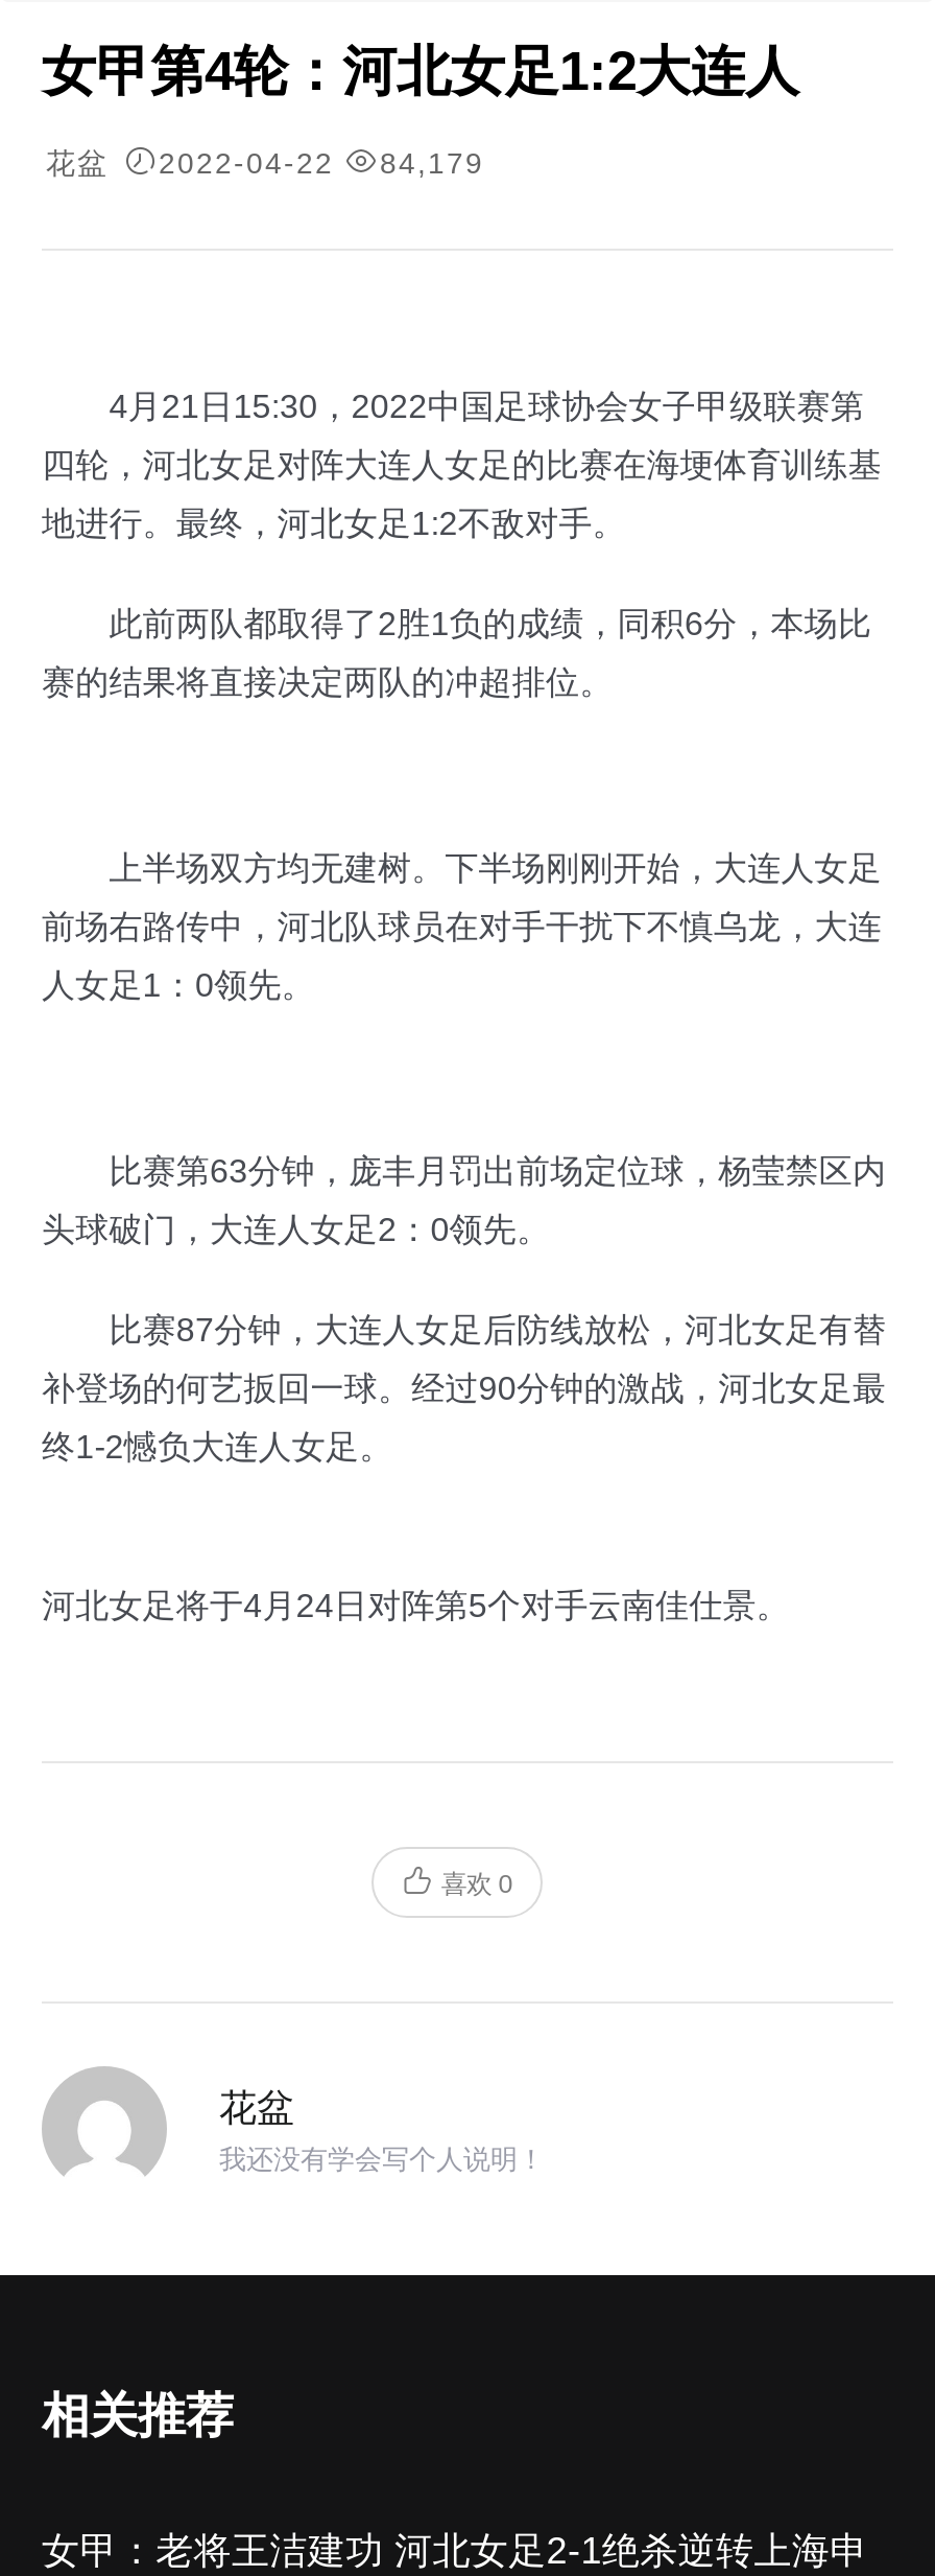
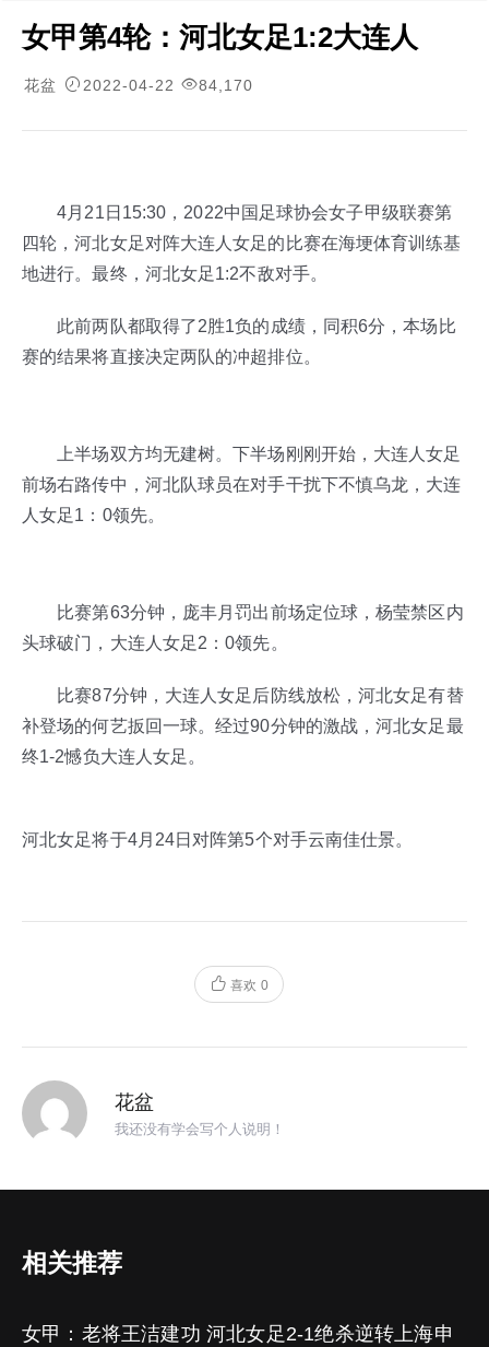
- 花盆 2022-04-22 84,179
+ 花盆 2022-04-22 84,170
